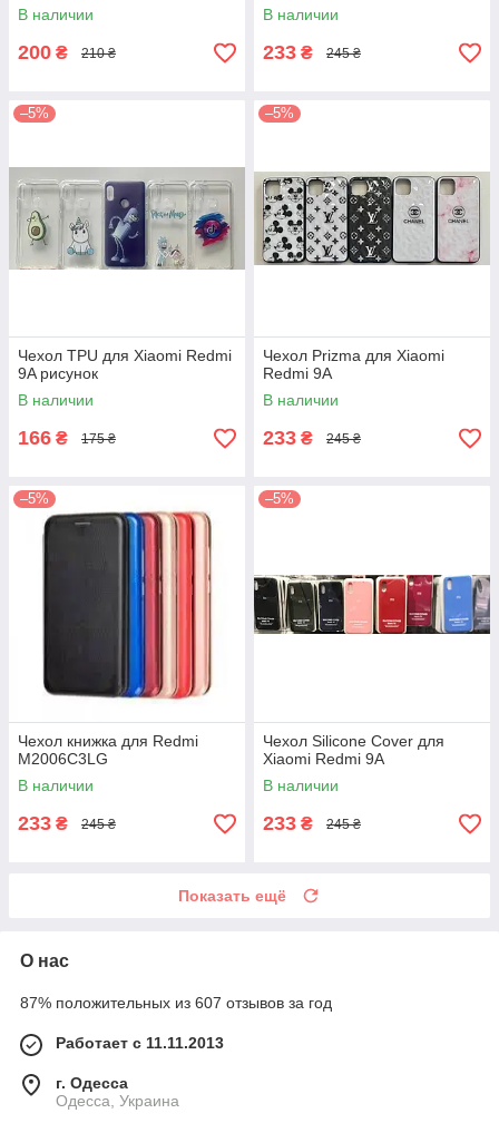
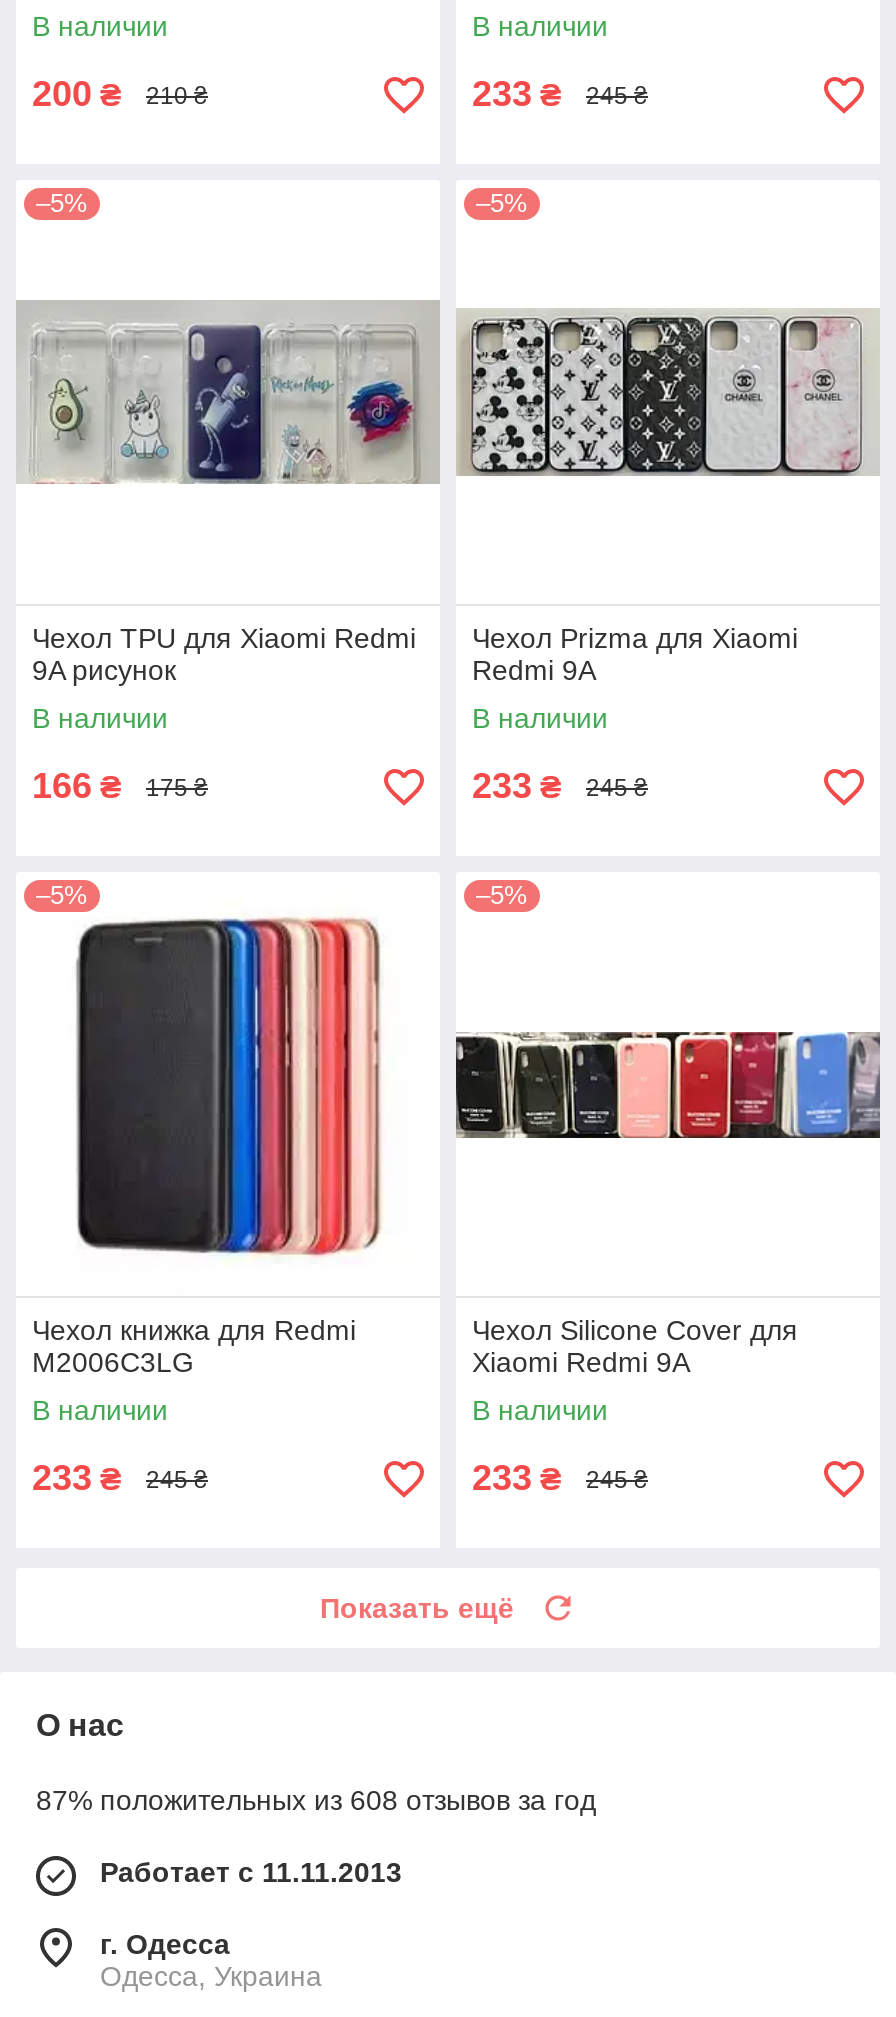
- 87% положительных из 607 отзывов за год
+ 87% положительных из 608 отзывов за год
